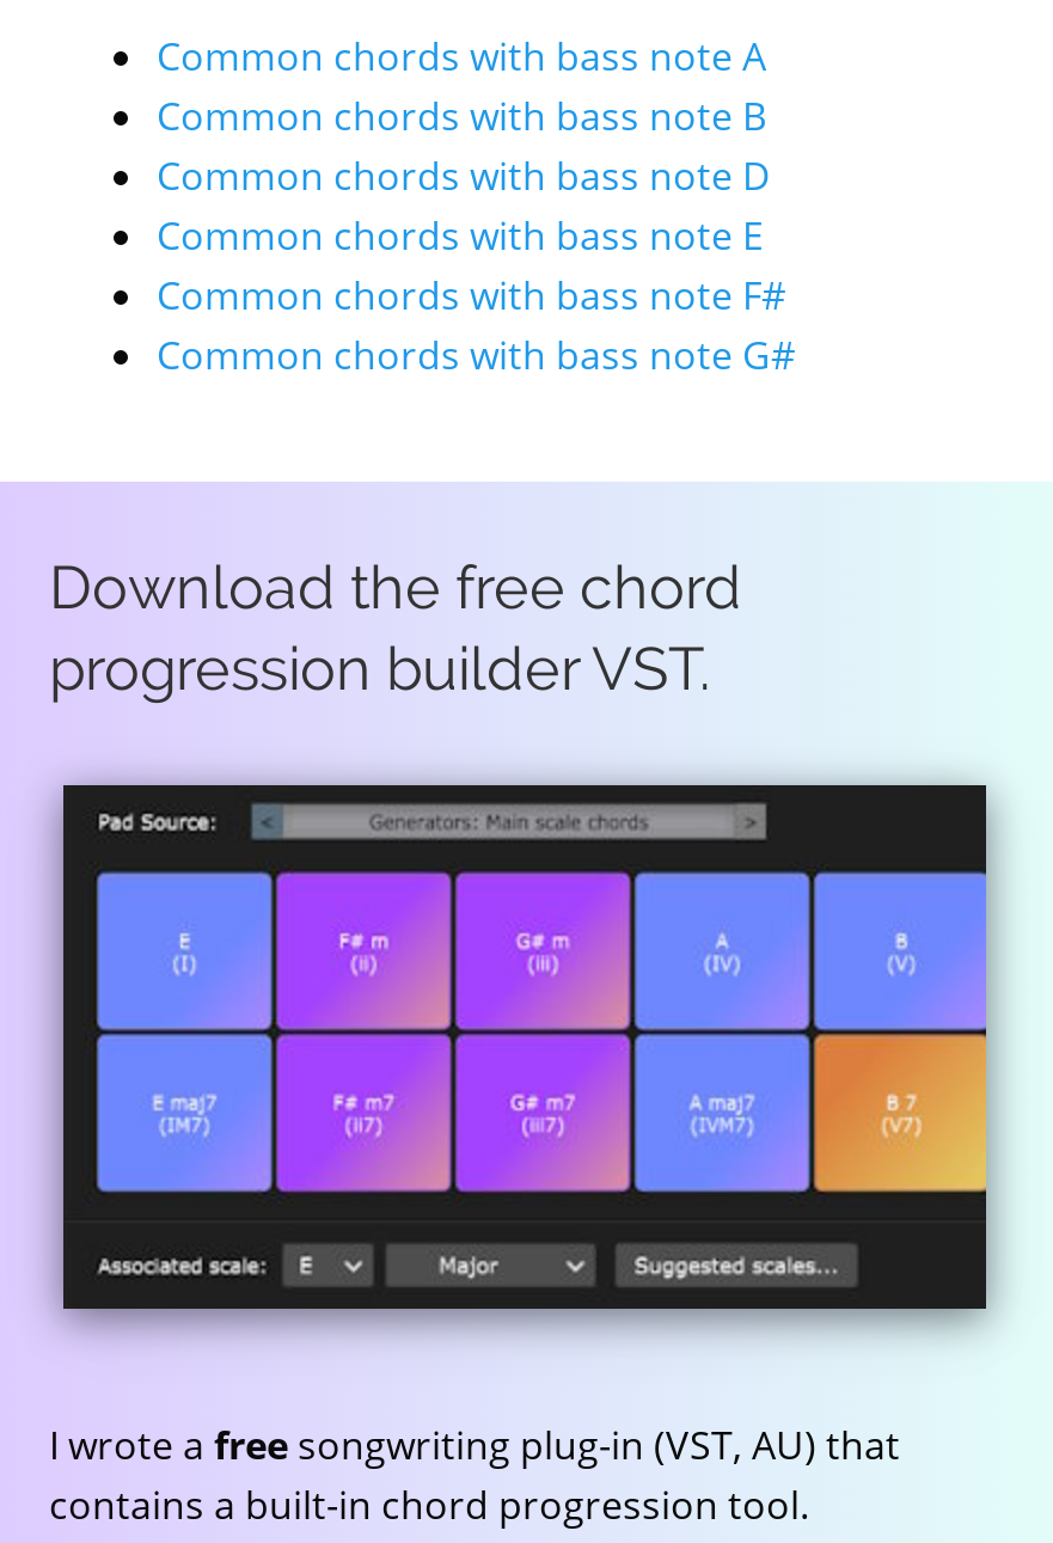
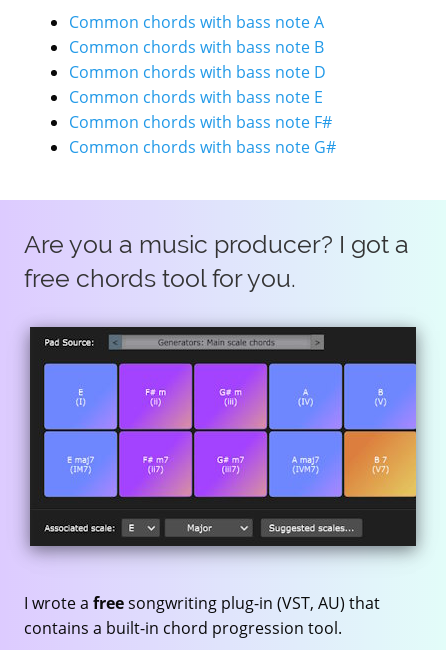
- Download the free chord
- progression builder VST.
+ Are you a music producer? I got a
+ free chords tool for you.
